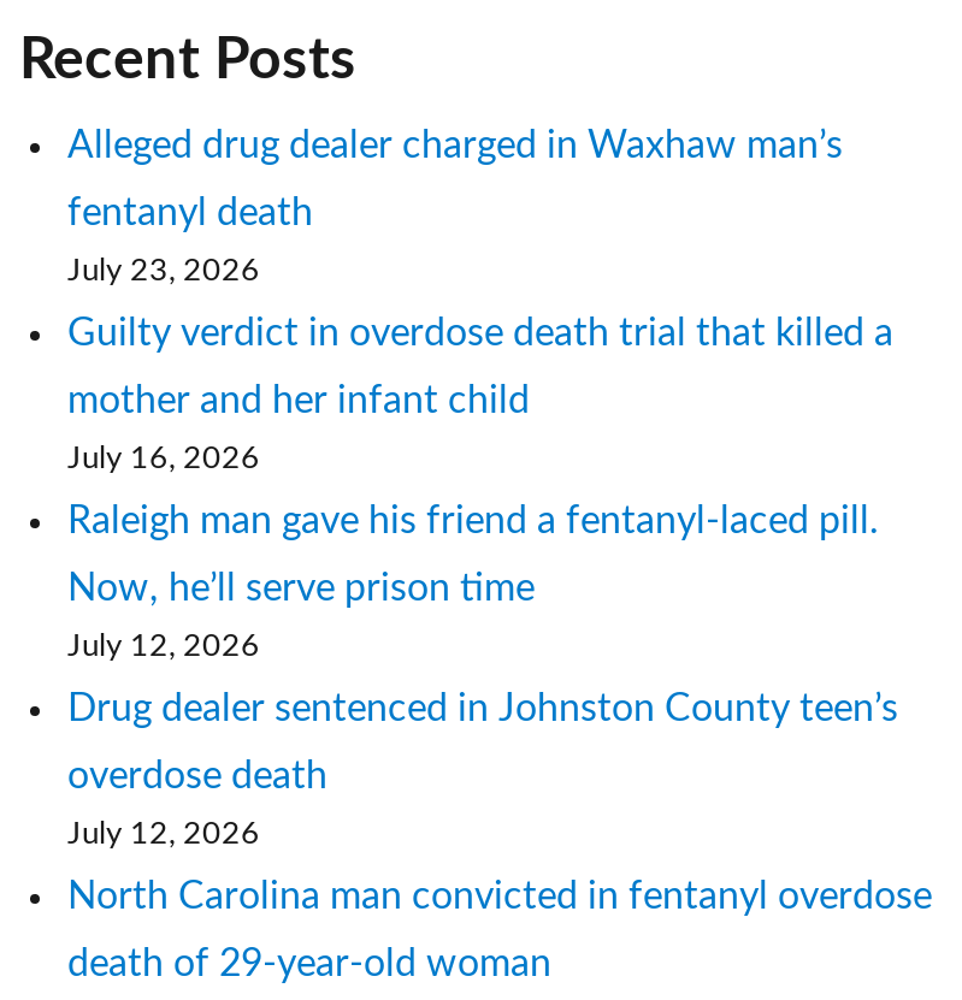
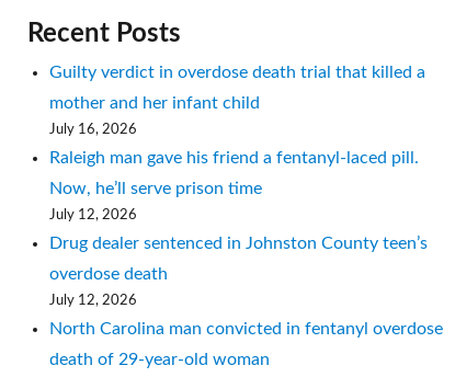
- Alleged drug dealer charged in Waxhaw man’s
- fentanyl death
- July 23, 2026
